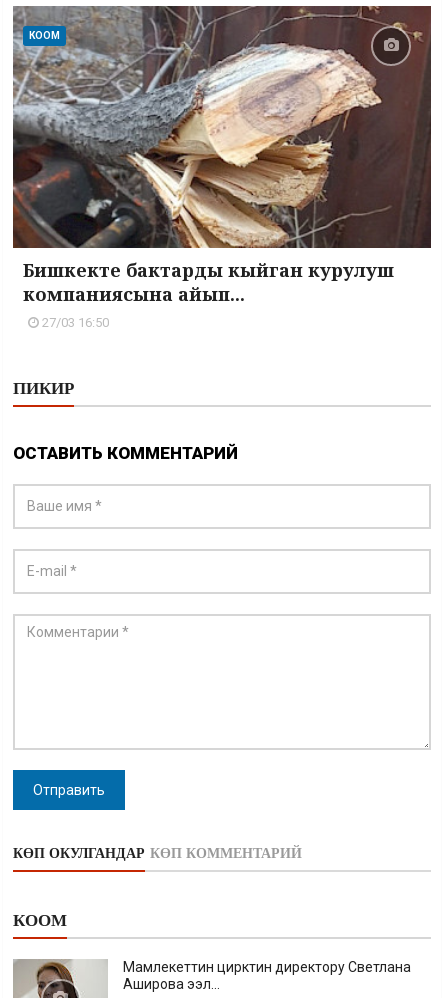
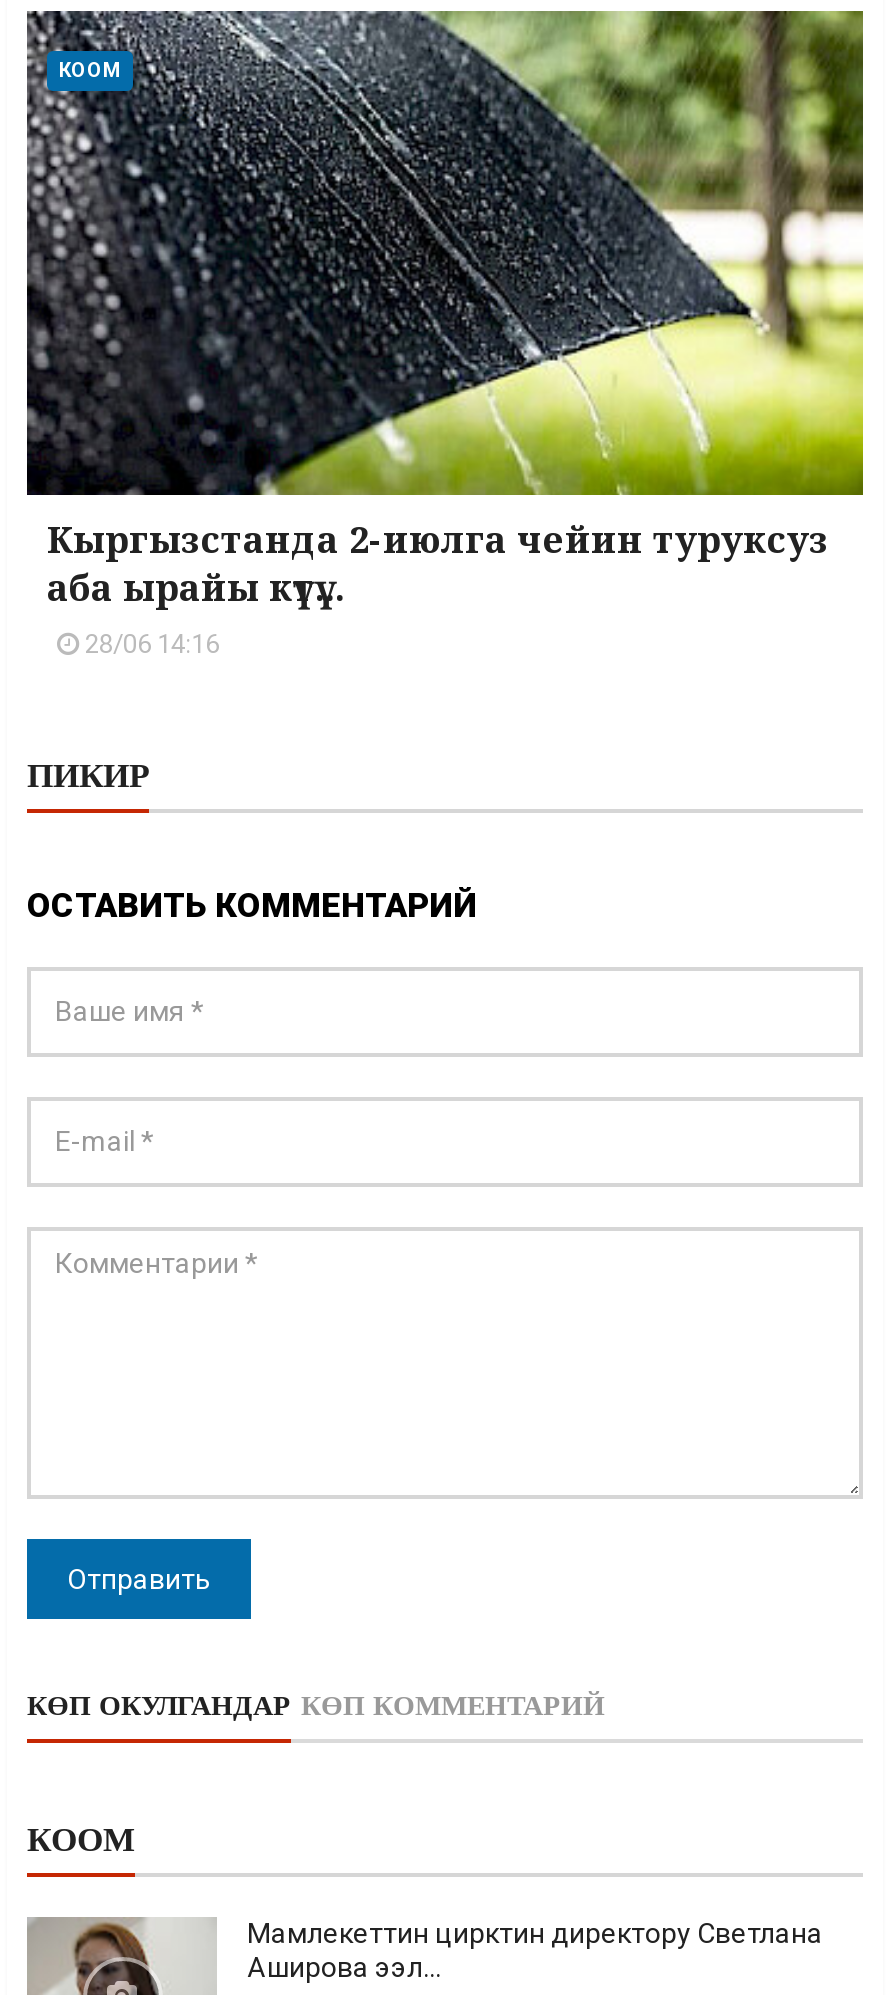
- [image]
- Бишкекте бактарды кыйган курулуш
- компаниясына айып...
- 27/03 16:50
+ [image]
+ Кыргызстанда 2-июлга чейин туруксуз
+ аба ырайы күтү...
+ 28/06 14:16
